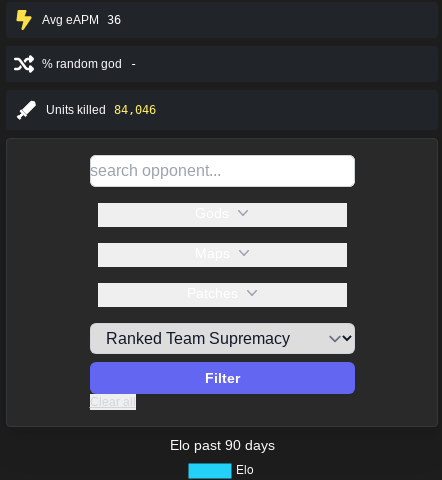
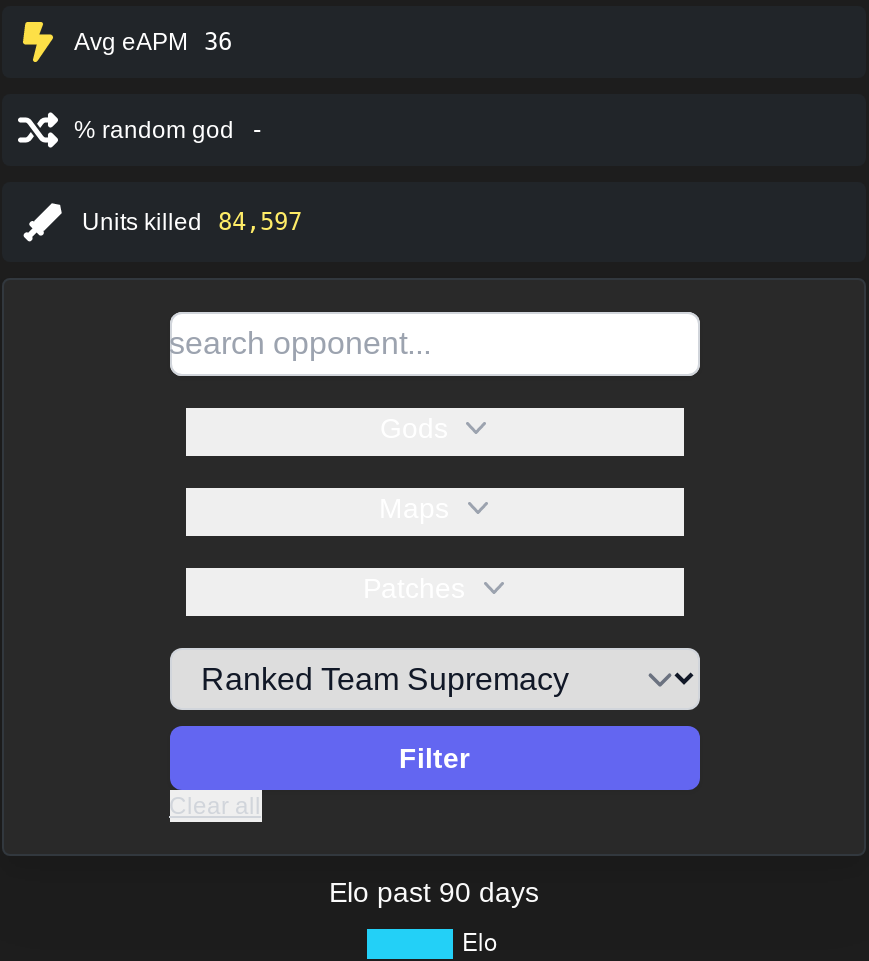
- Units killed 84,046
+ Units killed 84,597
